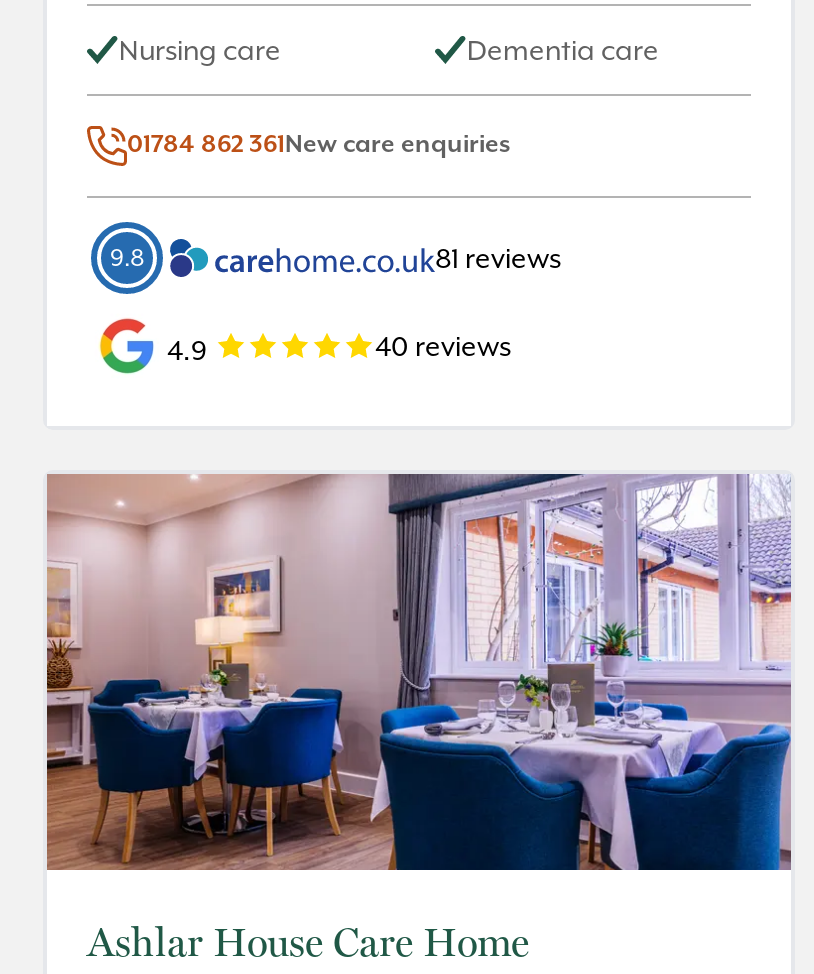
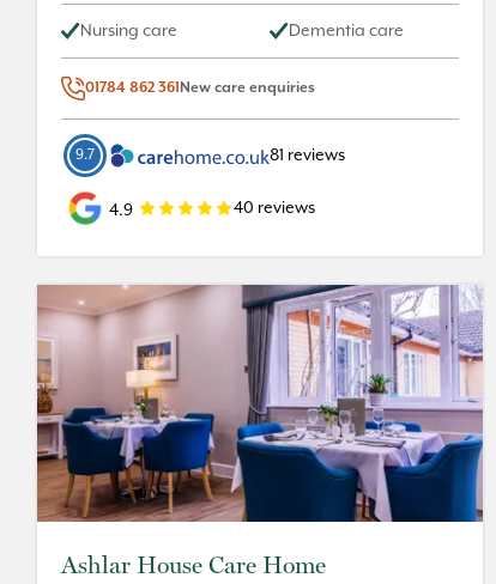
- 9.8
+ 9.7
